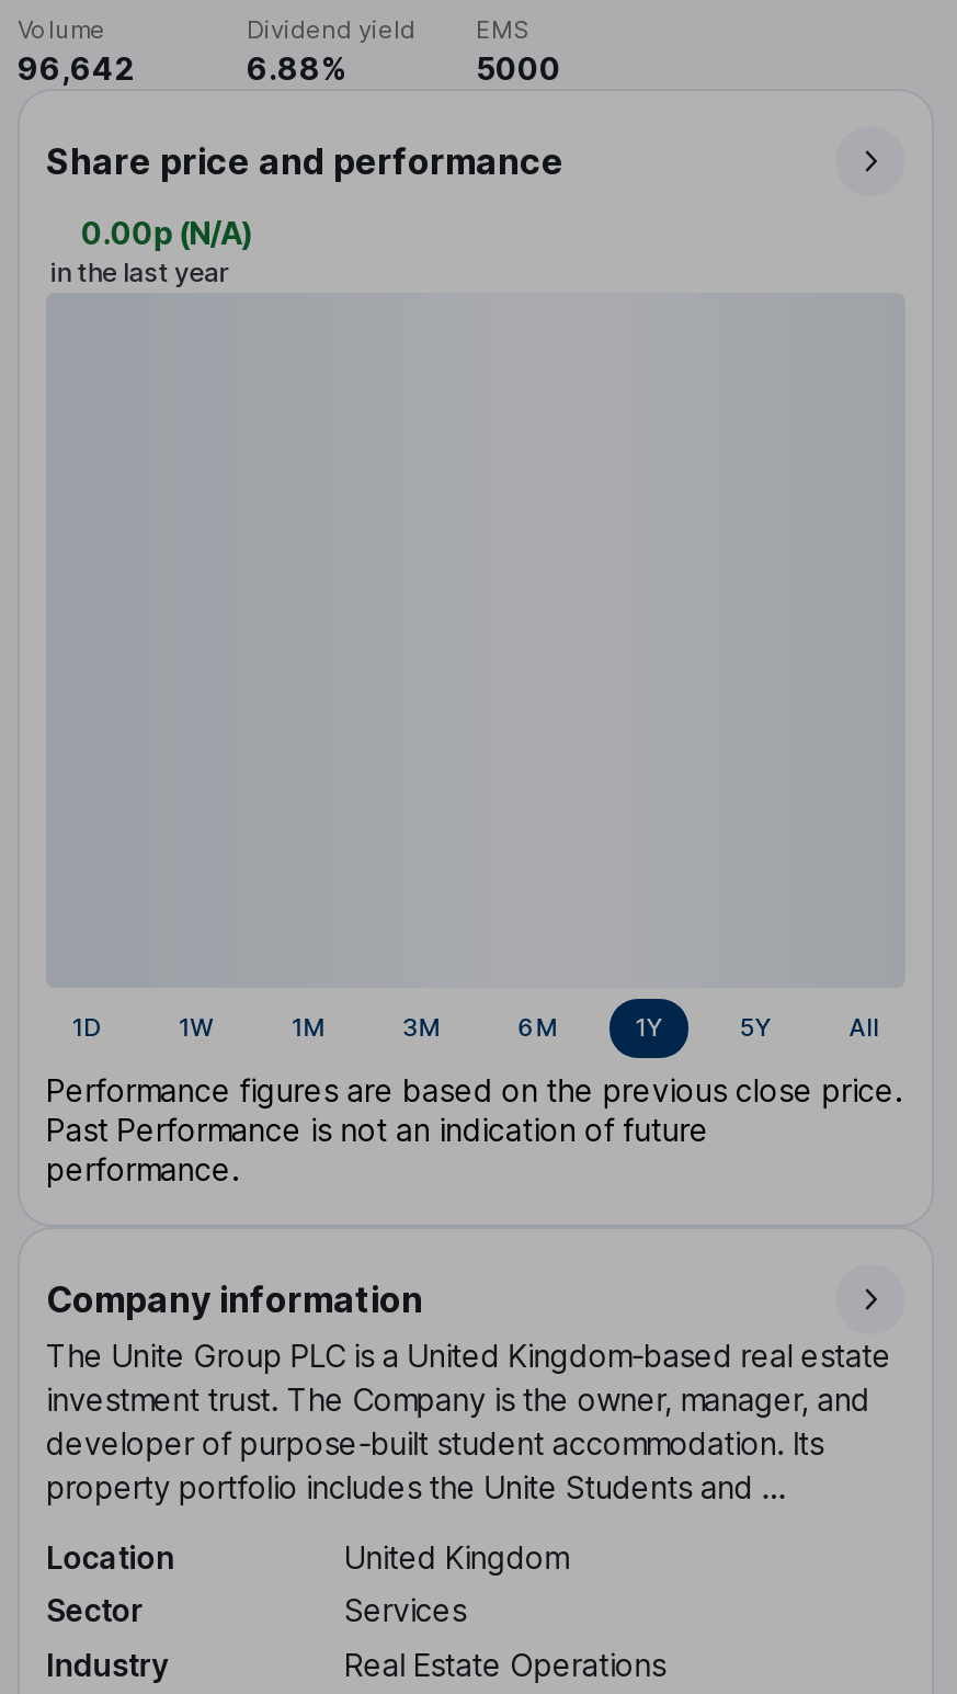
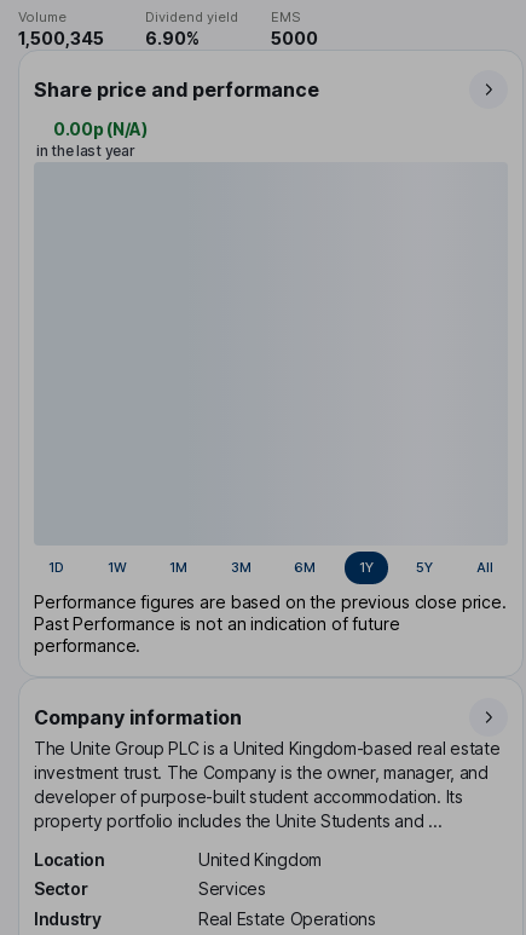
- 96,642
+ 1,500,345

- 6.88%
+ 6.90%
